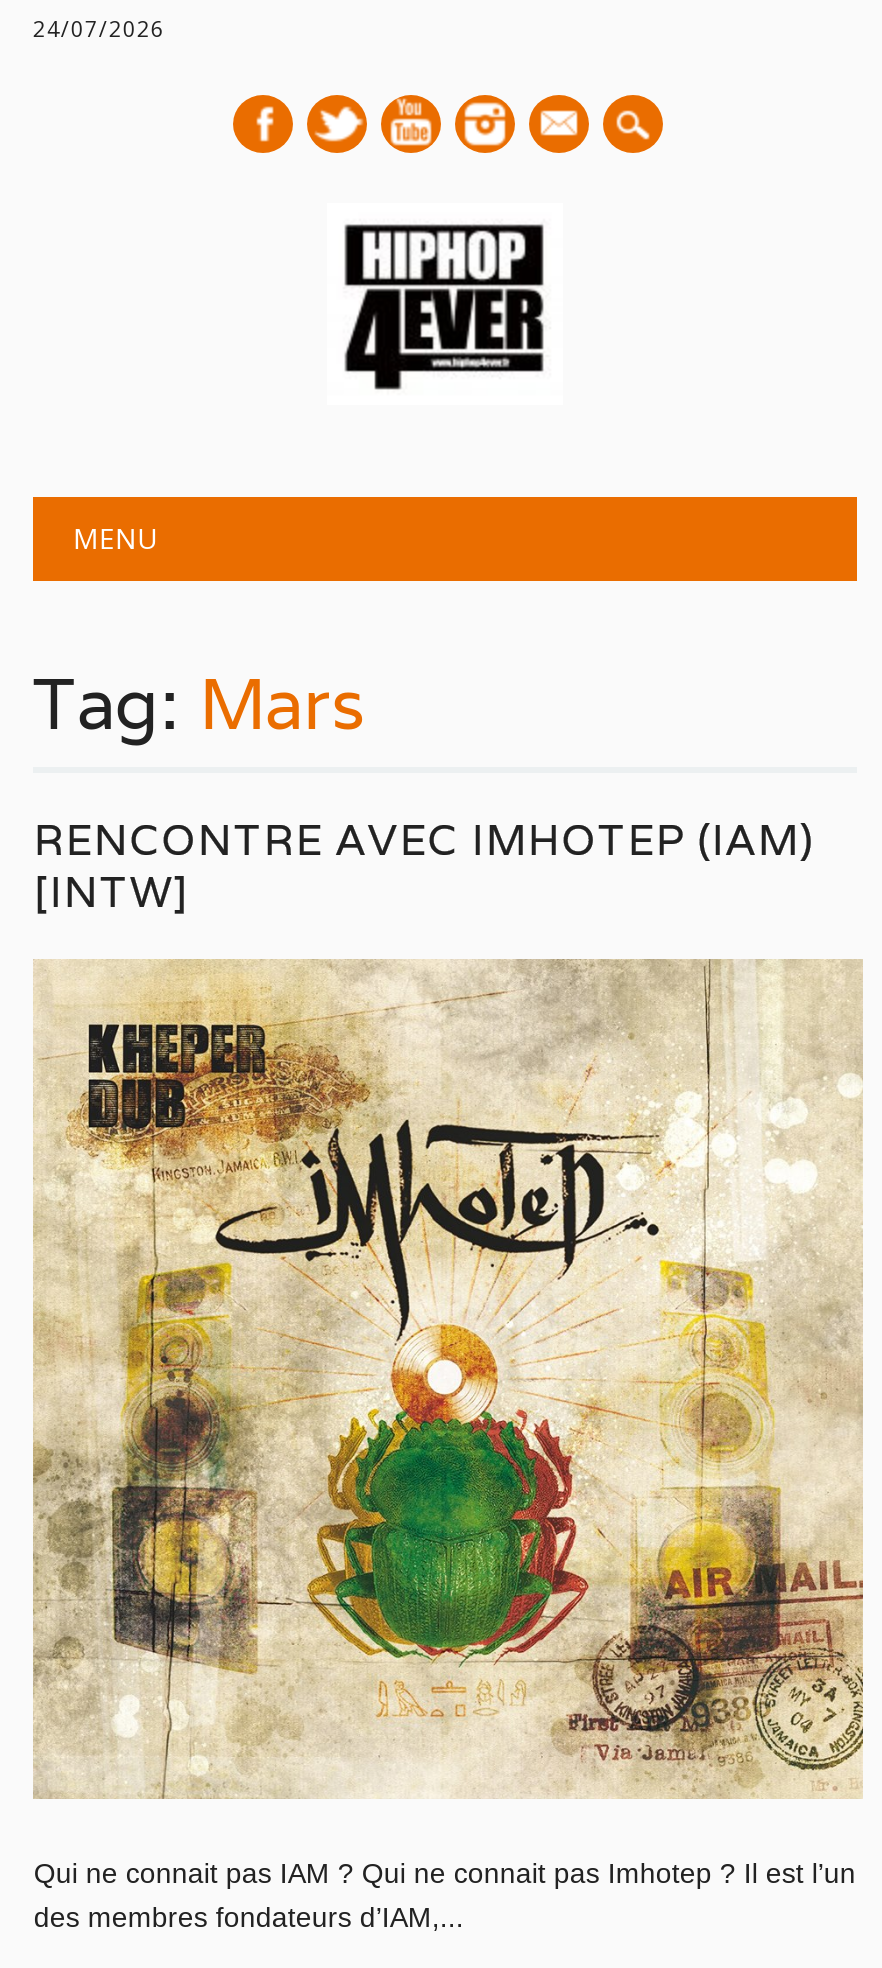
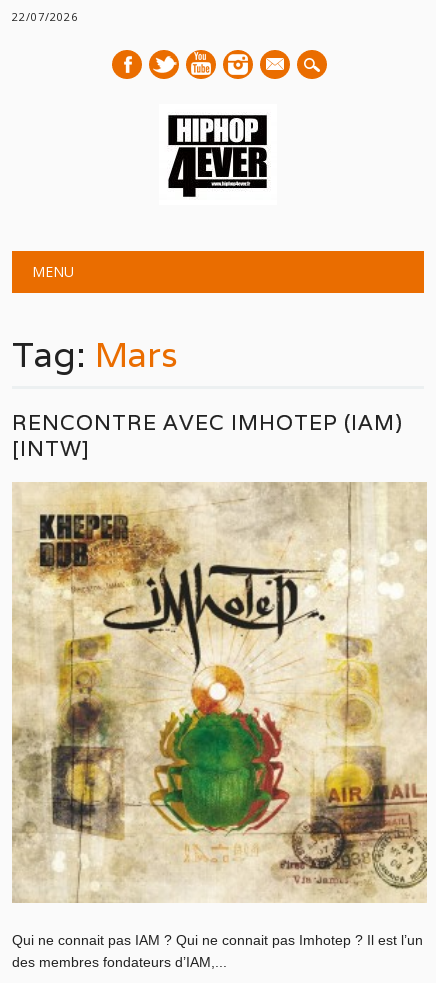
- 24/07/2026
+ 22/07/2026
